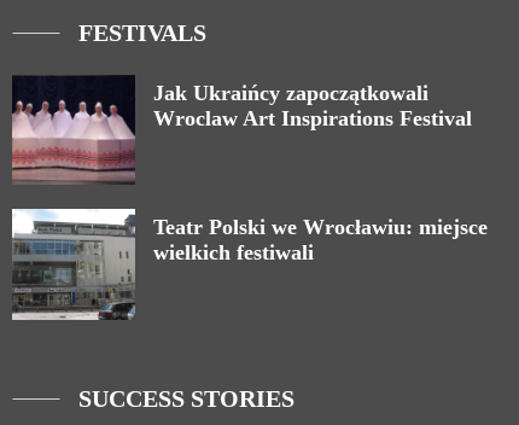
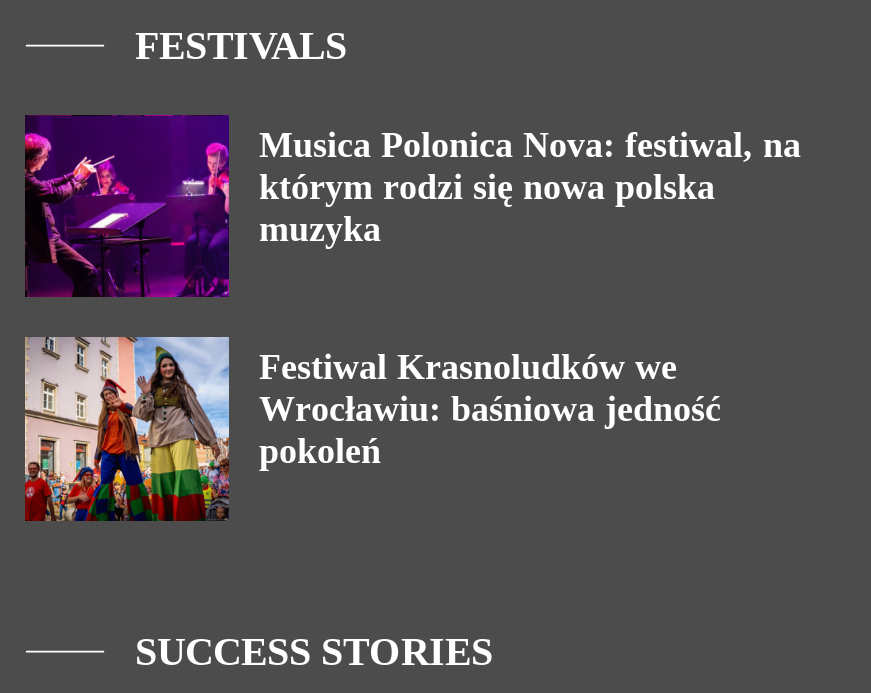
- [image]
- Jak Ukraińcy zapoczątkowali
- Wroclaw Art Inspirations Festival
+ [image]
+ Musica Polonica Nova: festiwal, na
+ którym rodzi się nowa polska
+ muzyka

- [image]
- Teatr Polski we Wrocławiu: miejsce
- wielkich festiwali
+ [image]
+ Festiwal Krasnoludków we
+ Wrocławiu: baśniowa jedność
+ pokoleń
